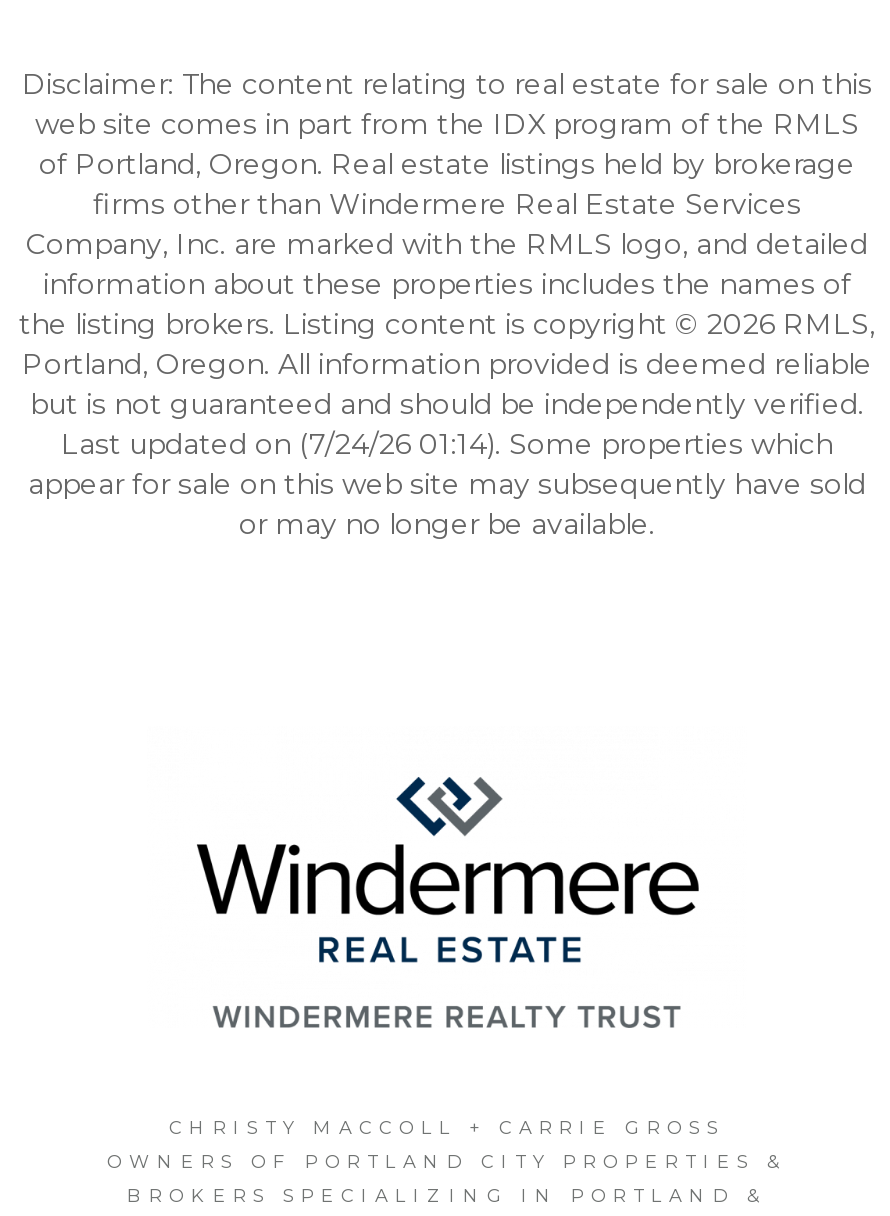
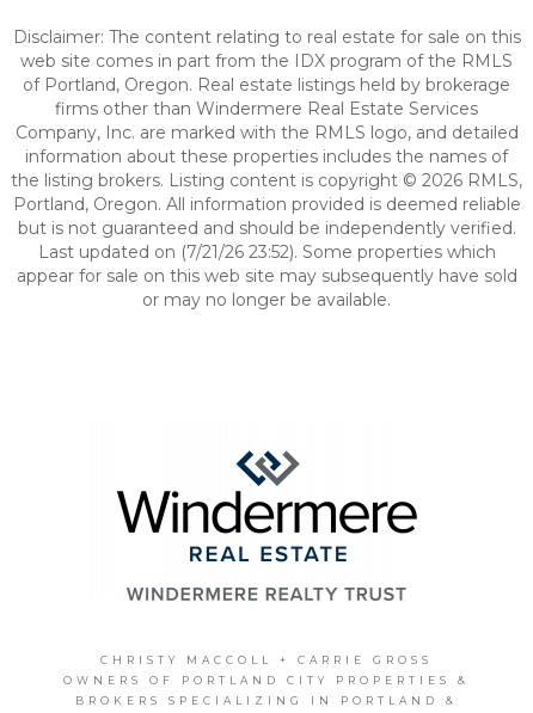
- Last updated on (7/24/26 01:14). Some properties which
+ Last updated on (7/21/26 23:52). Some properties which
